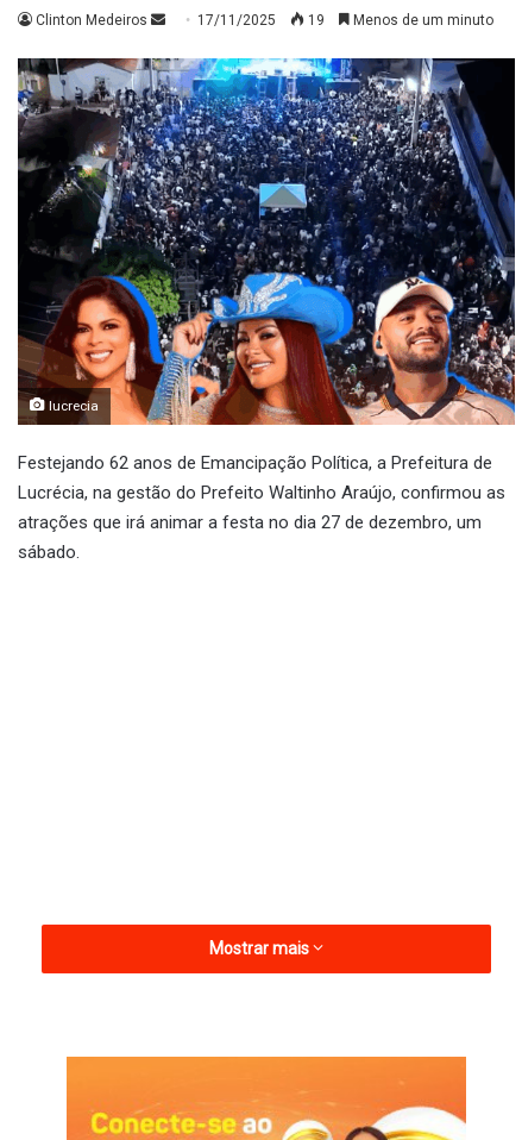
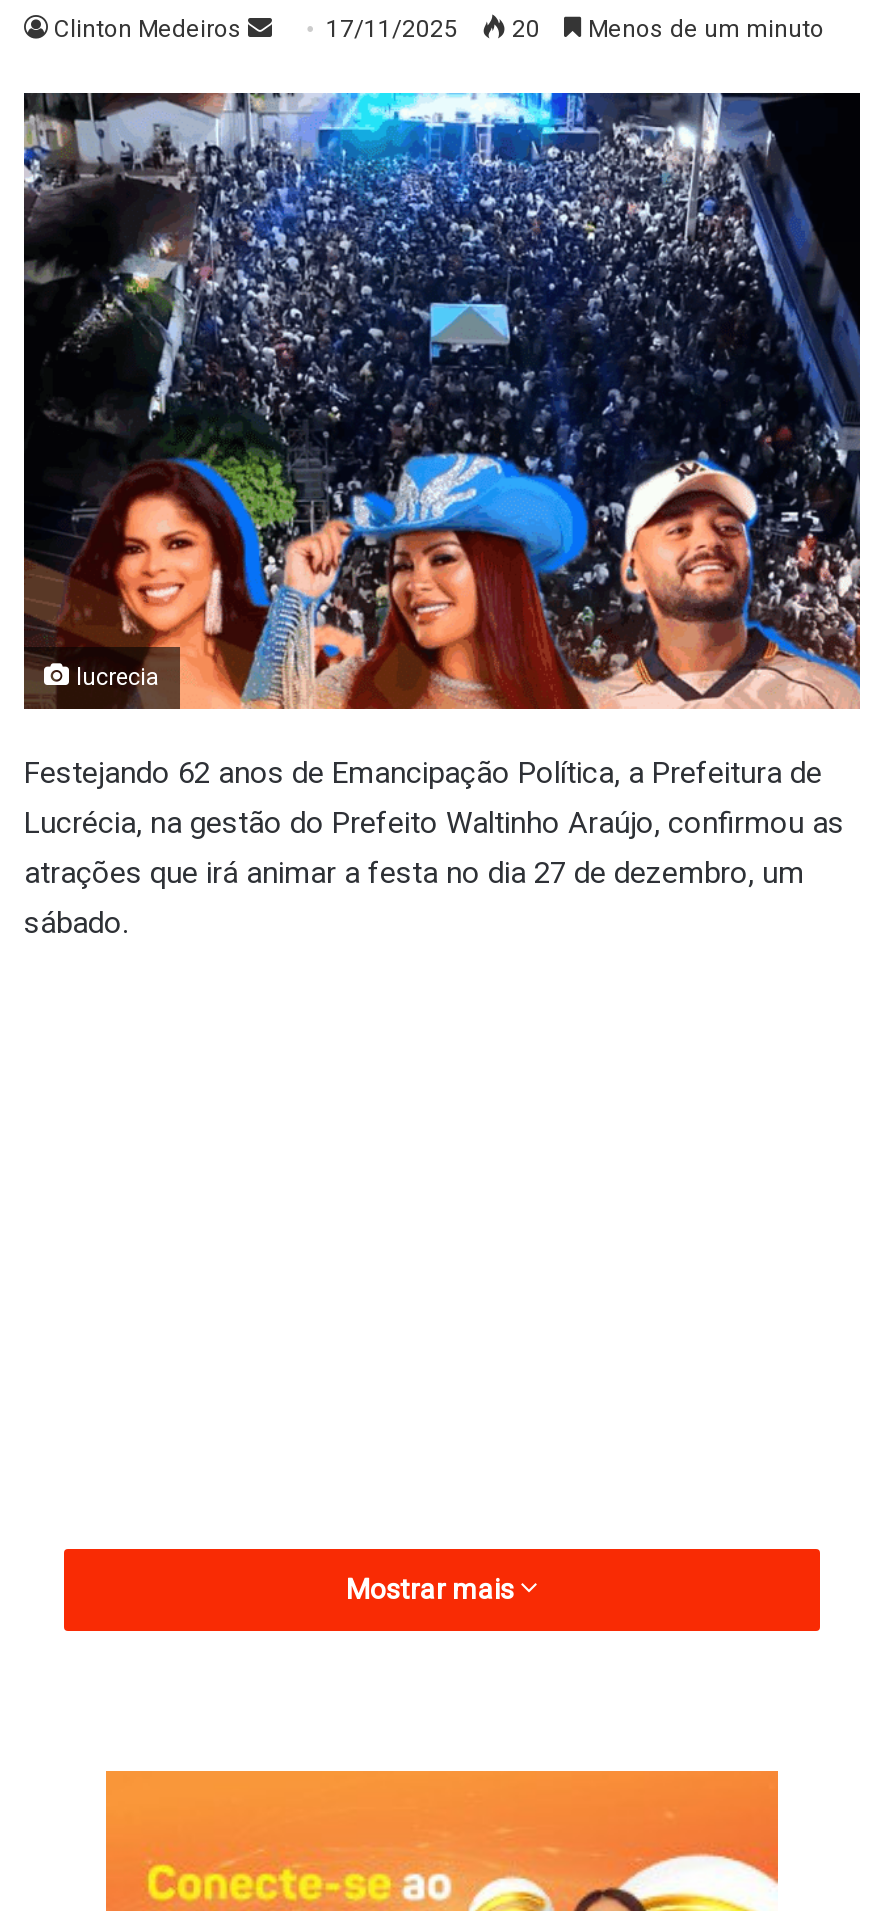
- 19
+ 20
